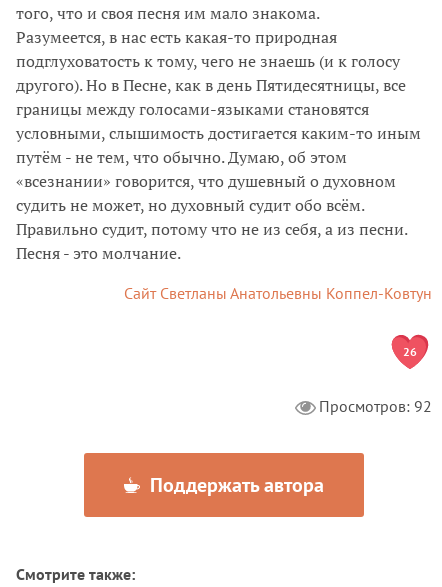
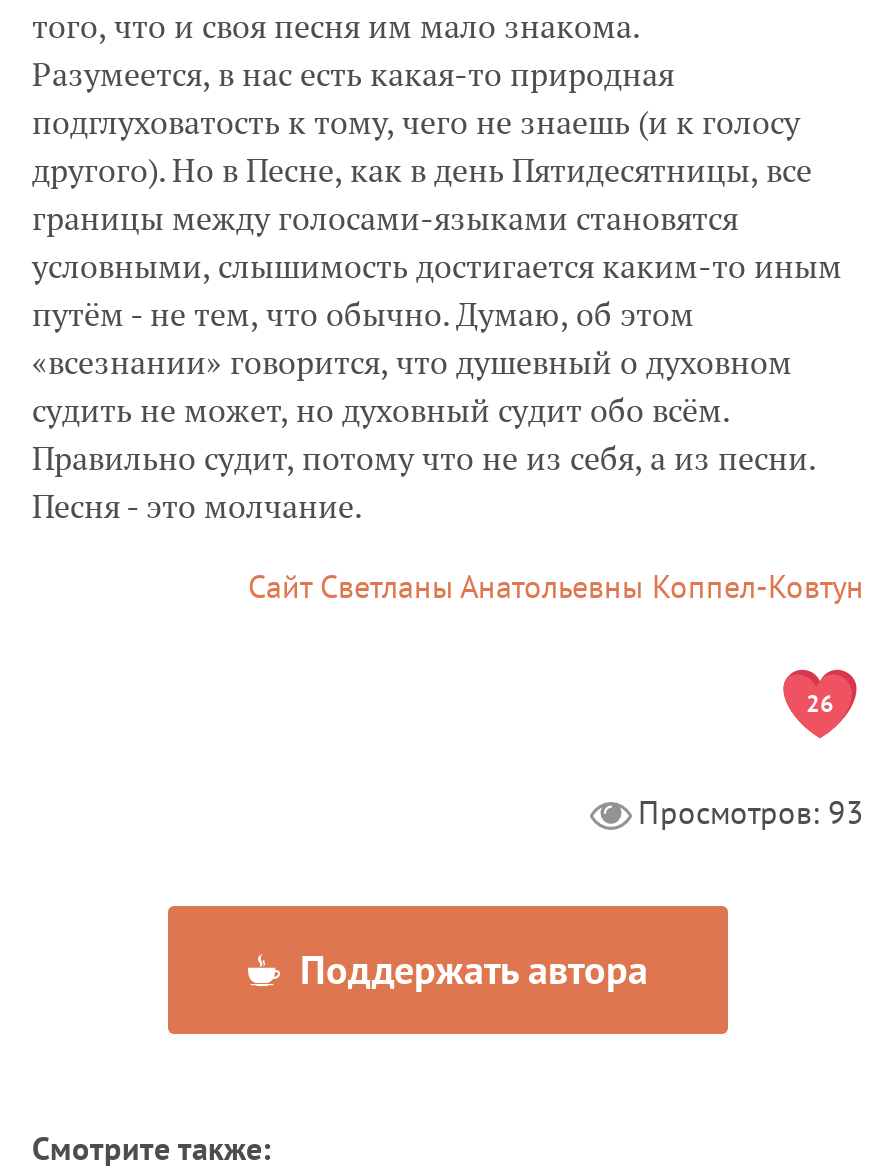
- Просмотров: 92
+ Просмотров: 93
